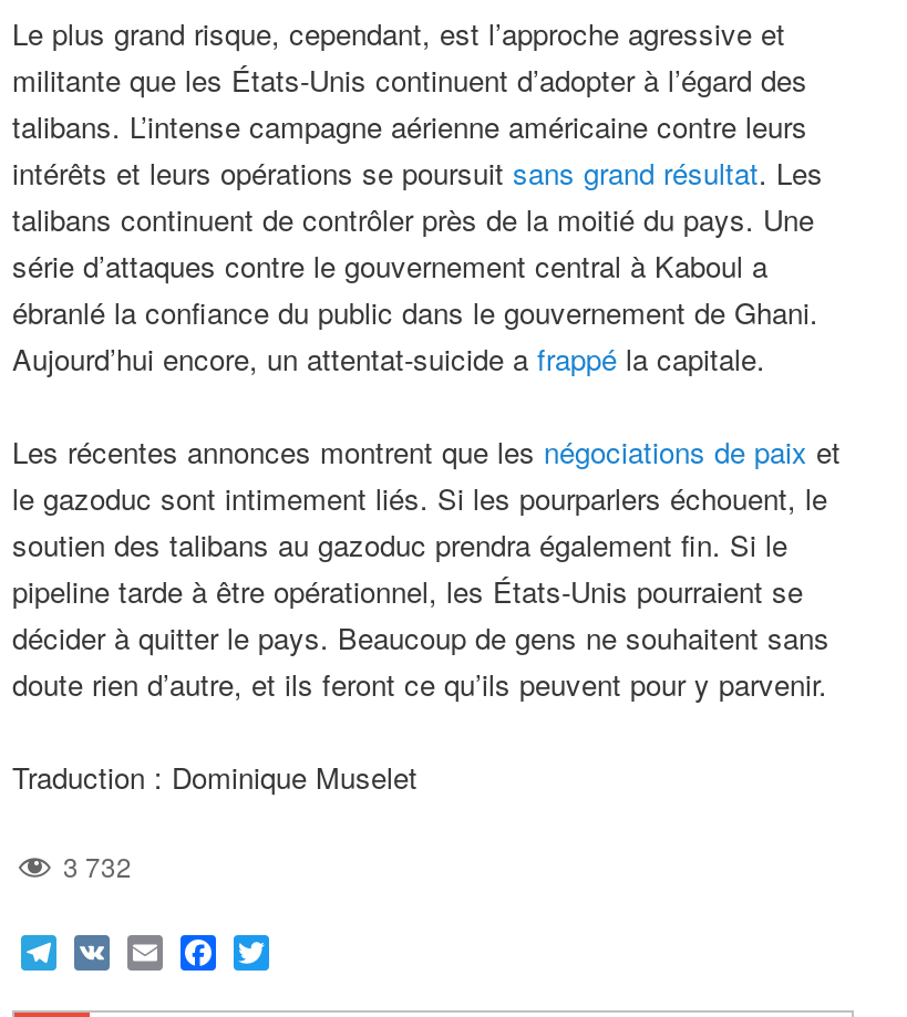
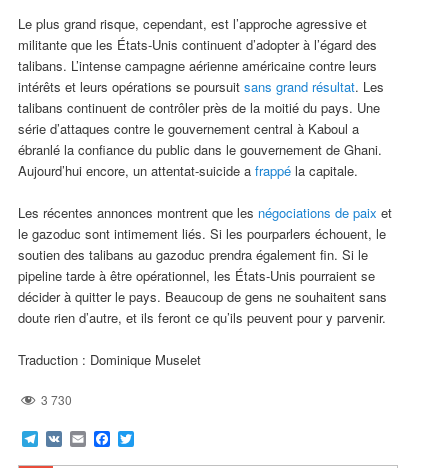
- 3 732
+ 3 730
